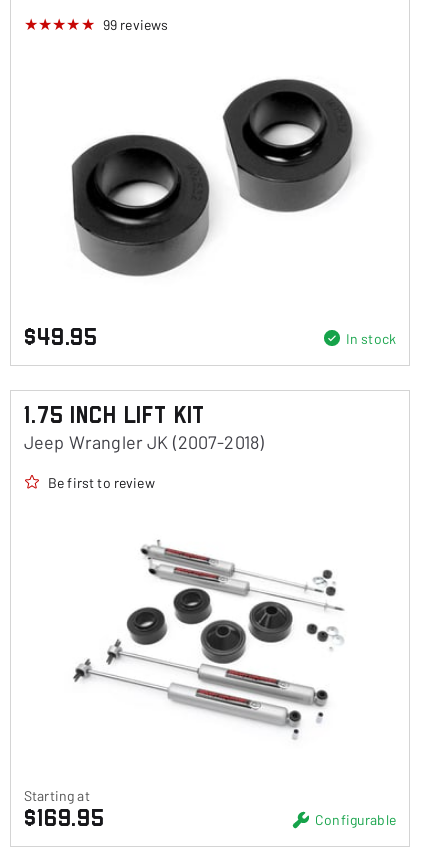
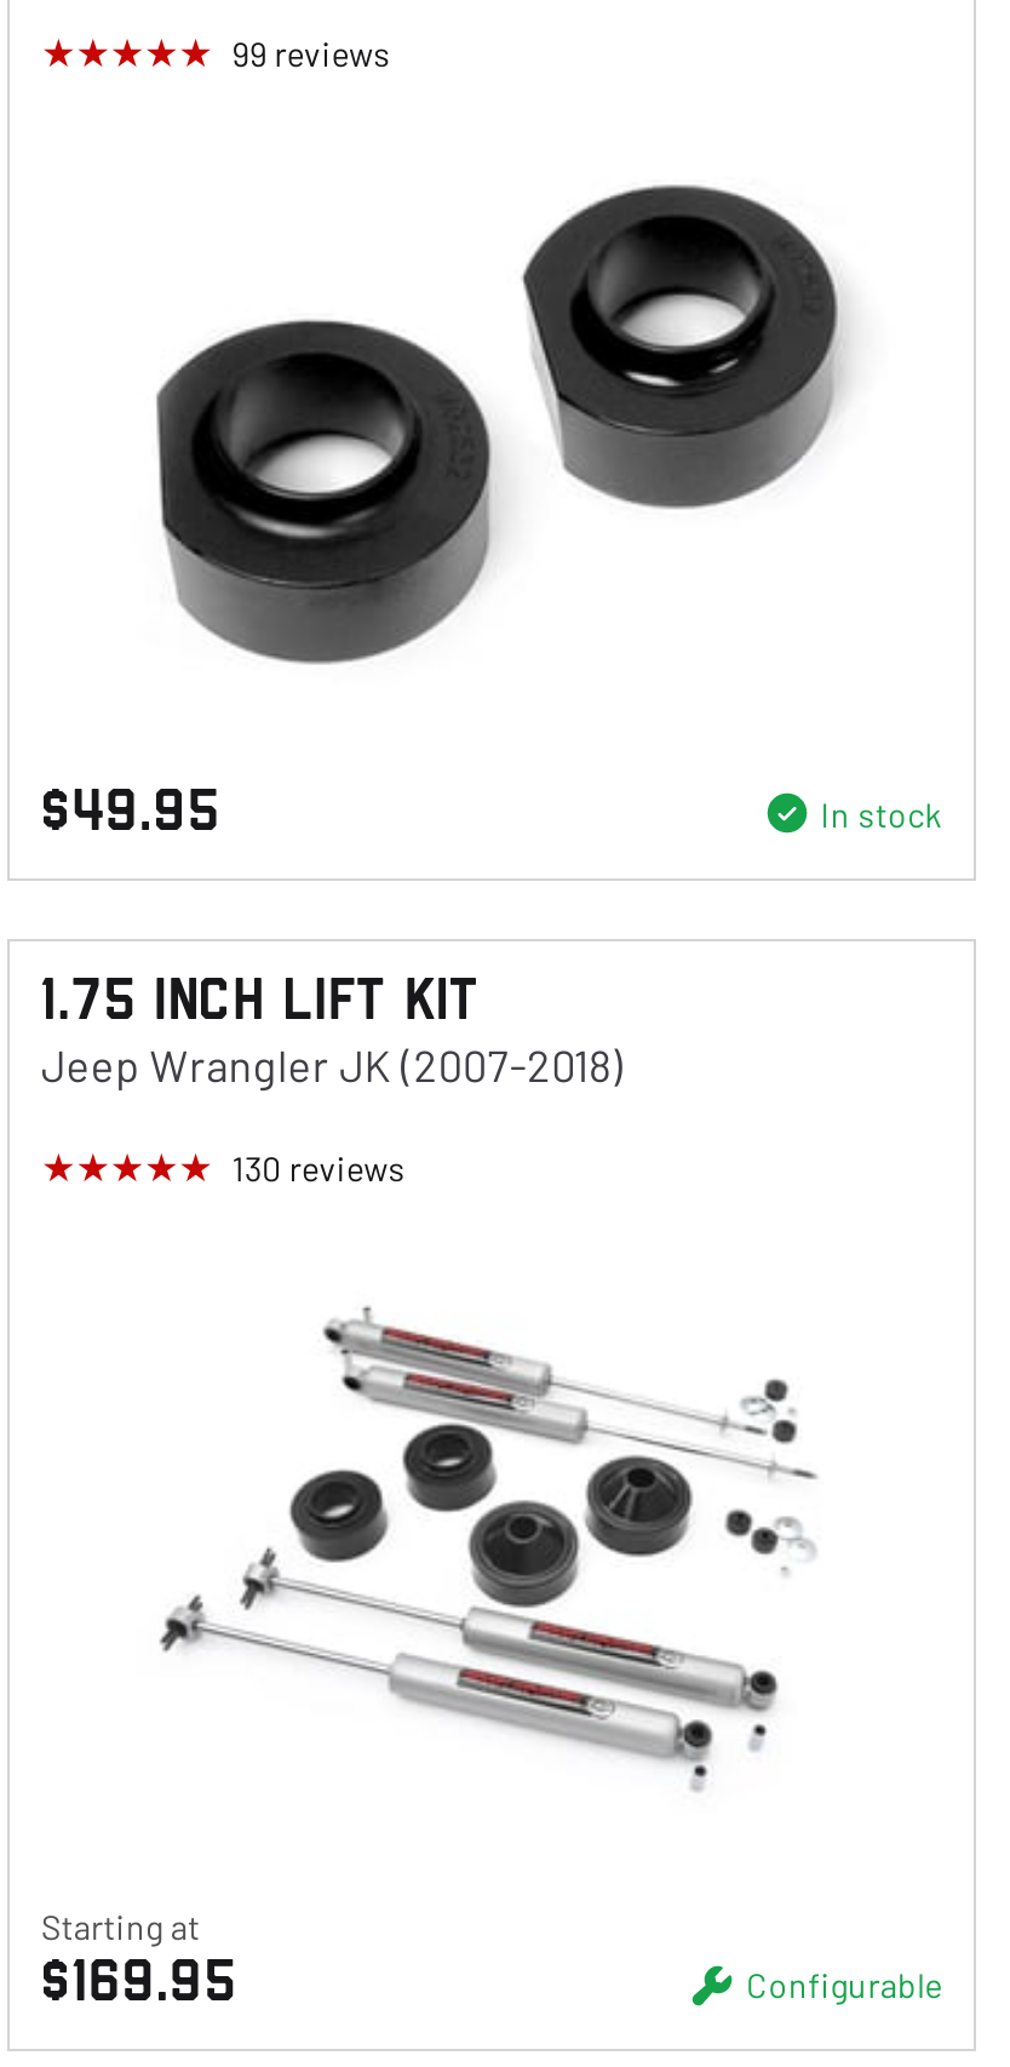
- Be first to review
+ 130 reviews
